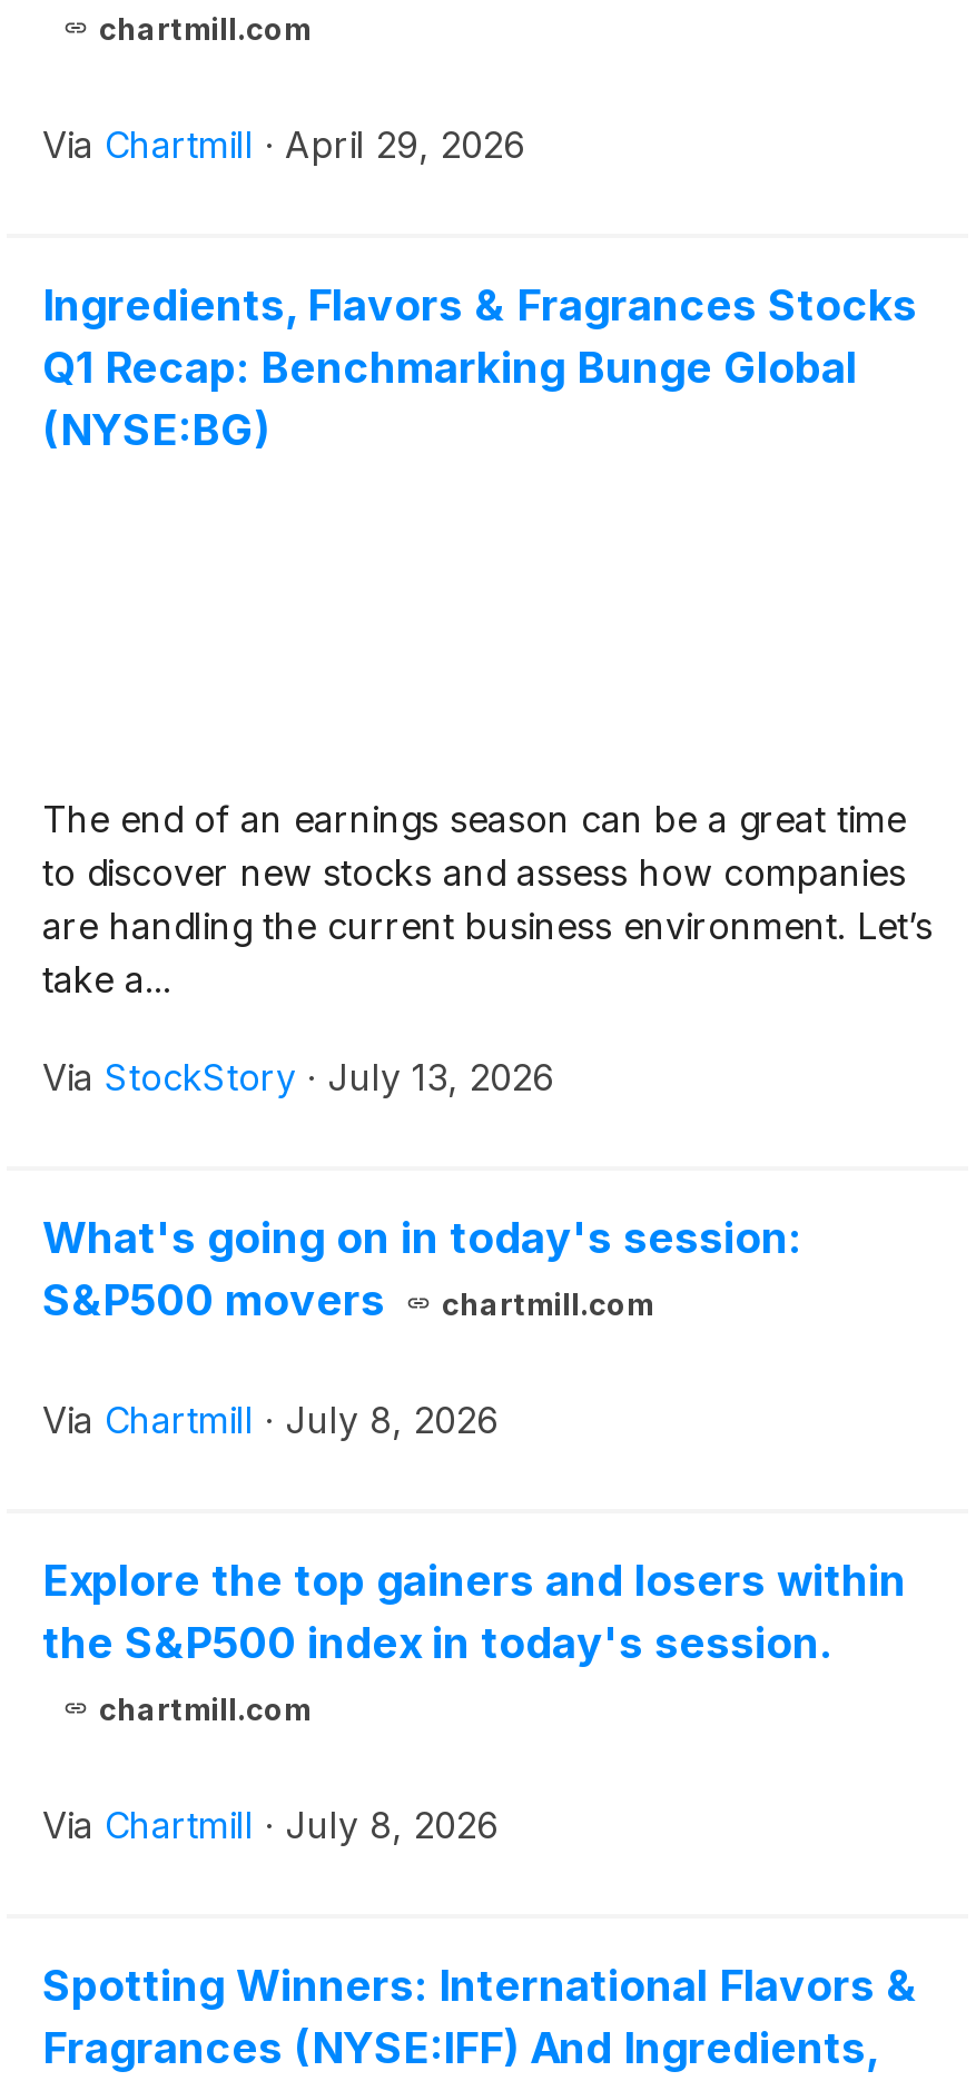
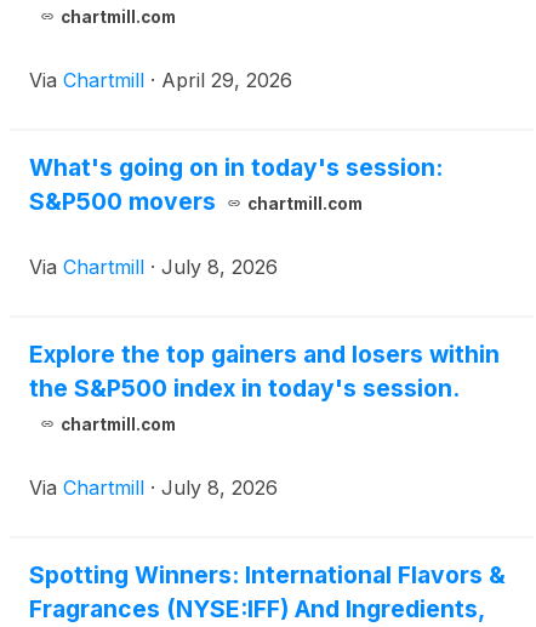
- Ingredients, Flavors & Fragrances Stocks
- Q1 Recap: Benchmarking Bunge Global
- (NYSE:BG)

- The end of an earnings season can be a great time
- to discover new stocks and assess how companies
- are handling the current business environment. Let’s
- take a...
- Via StockStory · July 13, 2026
